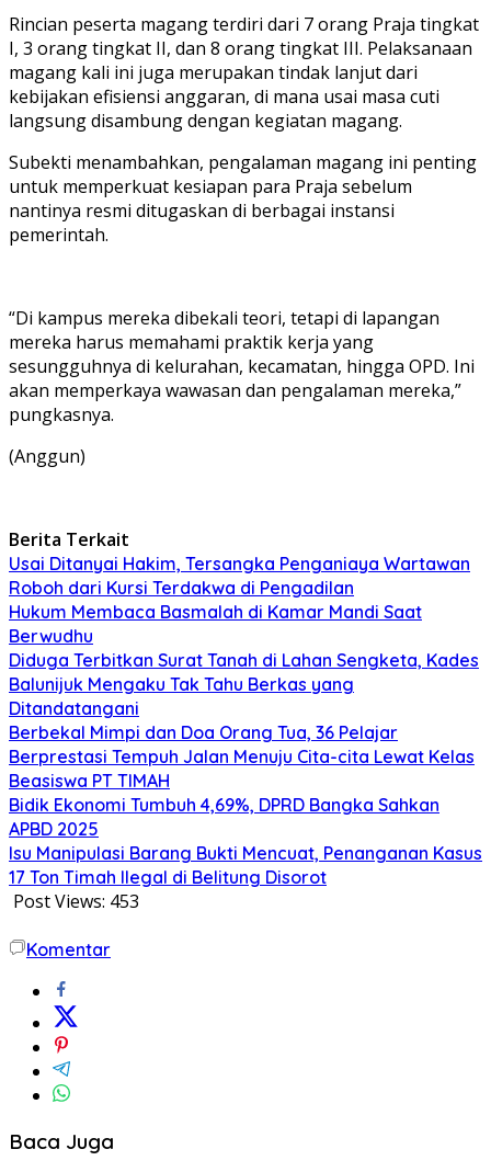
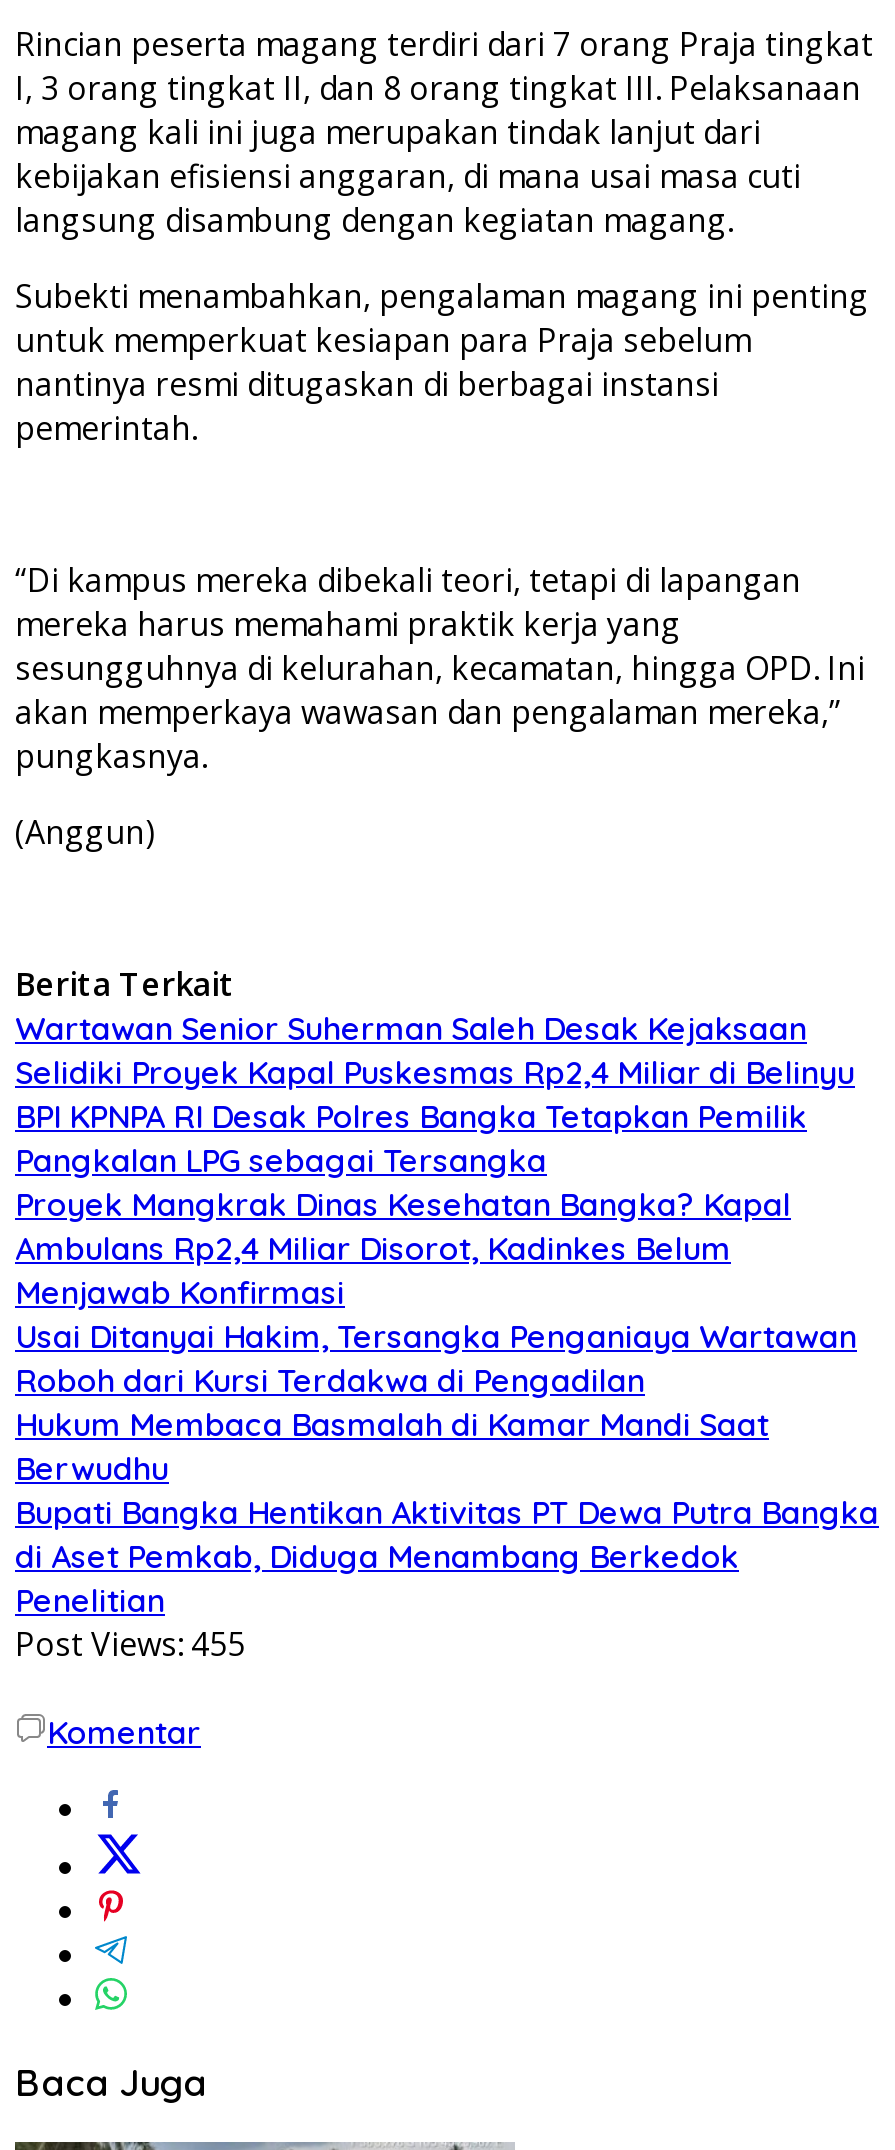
+ Wartawan Senior Suherman Saleh Desak Kejaksaan
+ Selidiki Proyek Kapal Puskesmas Rp2,4 Miliar di Belinyu
+ BPI KPNPA RI Desak Polres Bangka Tetapkan Pemilik
+ Pangkalan LPG sebagai Tersangka
+ Proyek Mangkrak Dinas Kesehatan Bangka? Kapal
+ Ambulans Rp2,4 Miliar Disorot, Kadinkes Belum
+ Menjawab Konfirmasi

moved down: Usai Ditanyai Hakim, Tersangka Penganiaya Wartawan | Roboh dari Kursi Terdakwa di Pengadilan | Hukum Membaca Basmalah di Kamar Mandi Saat | Berwudhu

- Diduga Terbitkan Surat Tanah di Lahan Sengketa, Kades
- Balunijuk Mengaku Tak Tahu Berkas yang
- Ditandatangani
- Berbekal Mimpi dan Doa Orang Tua, 36 Pelajar
- Berprestasi Tempuh Jalan Menuju Cita-cita Lewat Kelas
- Beasiswa PT TIMAH
- Bidik Ekonomi Tumbuh 4,69%, DPRD Bangka Sahkan
- APBD 2025
- Isu Manipulasi Barang Bukti Mencuat, Penanganan Kasus
- 17 Ton Timah Ilegal di Belitung Disorot
- Post Views: 453
+ Bupati Bangka Hentikan Aktivitas PT Dewa Putra Bangka
+ di Aset Pemkab, Diduga Menambang Berkedok
+ Penelitian
+ Post Views: 455
